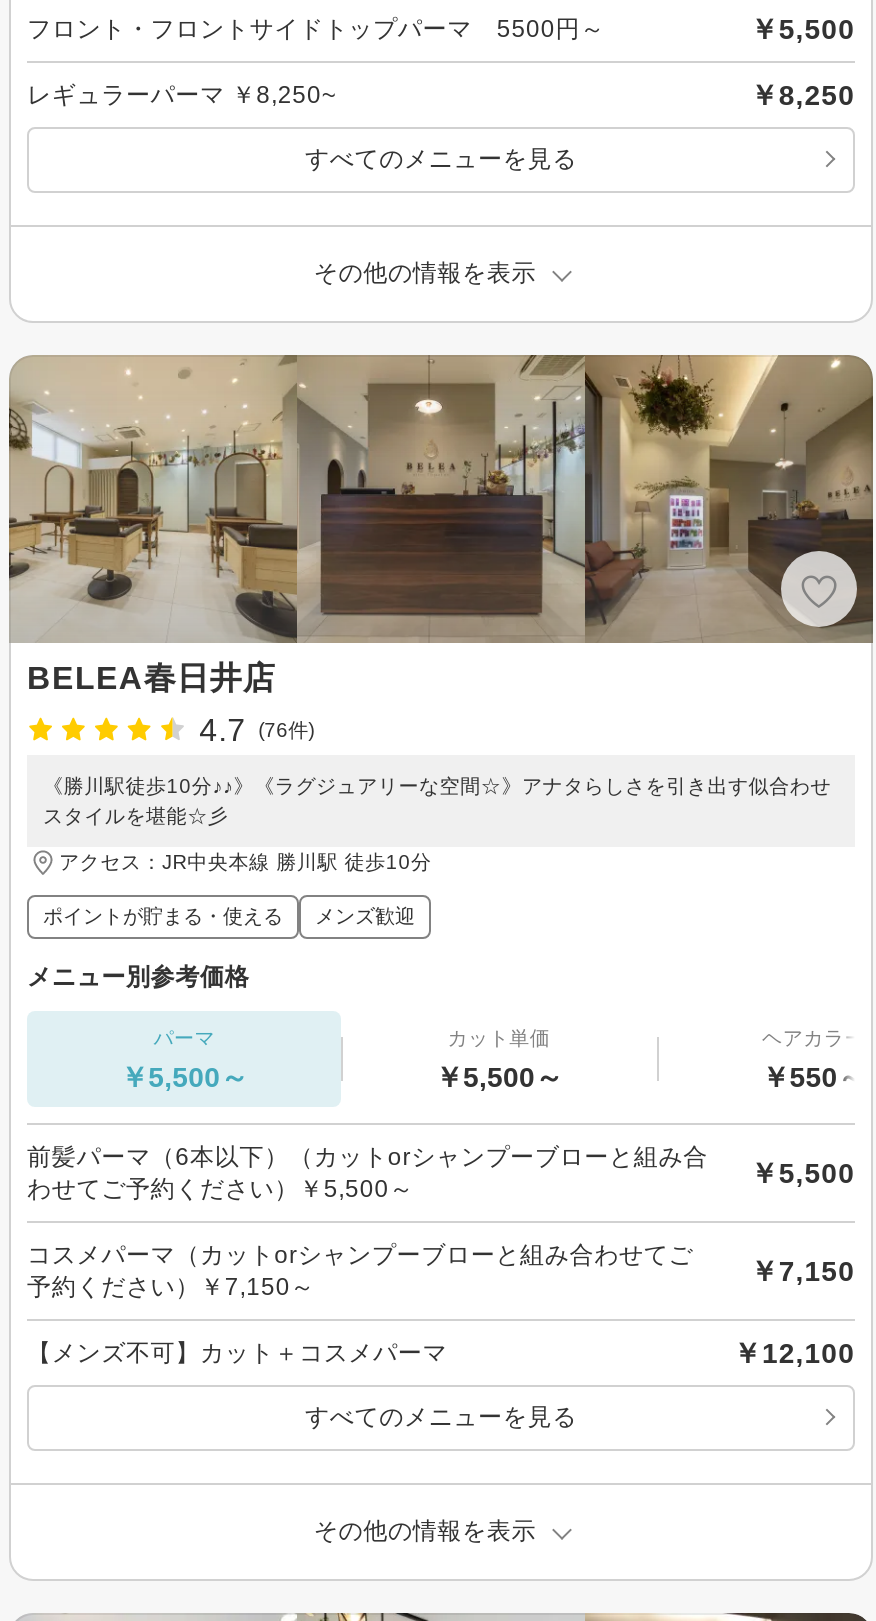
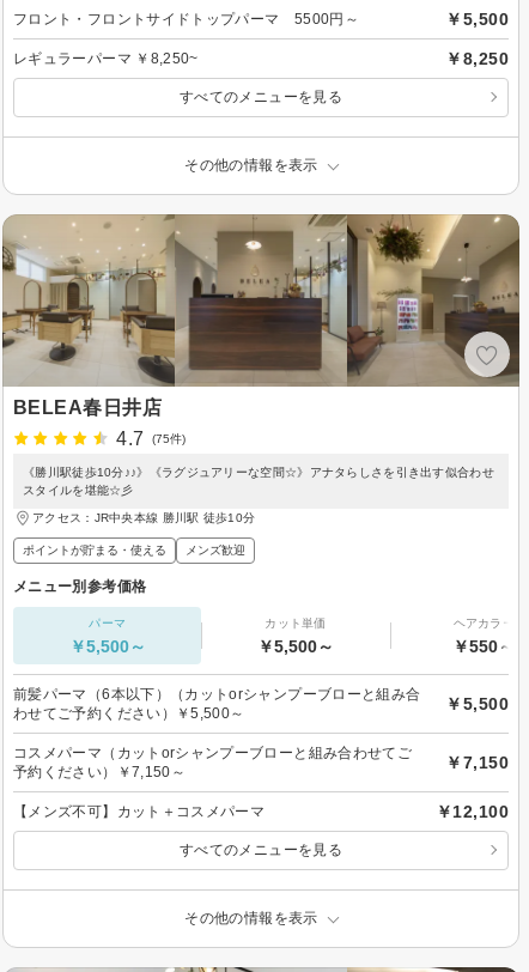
- 4.7 (76件)
+ 4.7 (75件)
